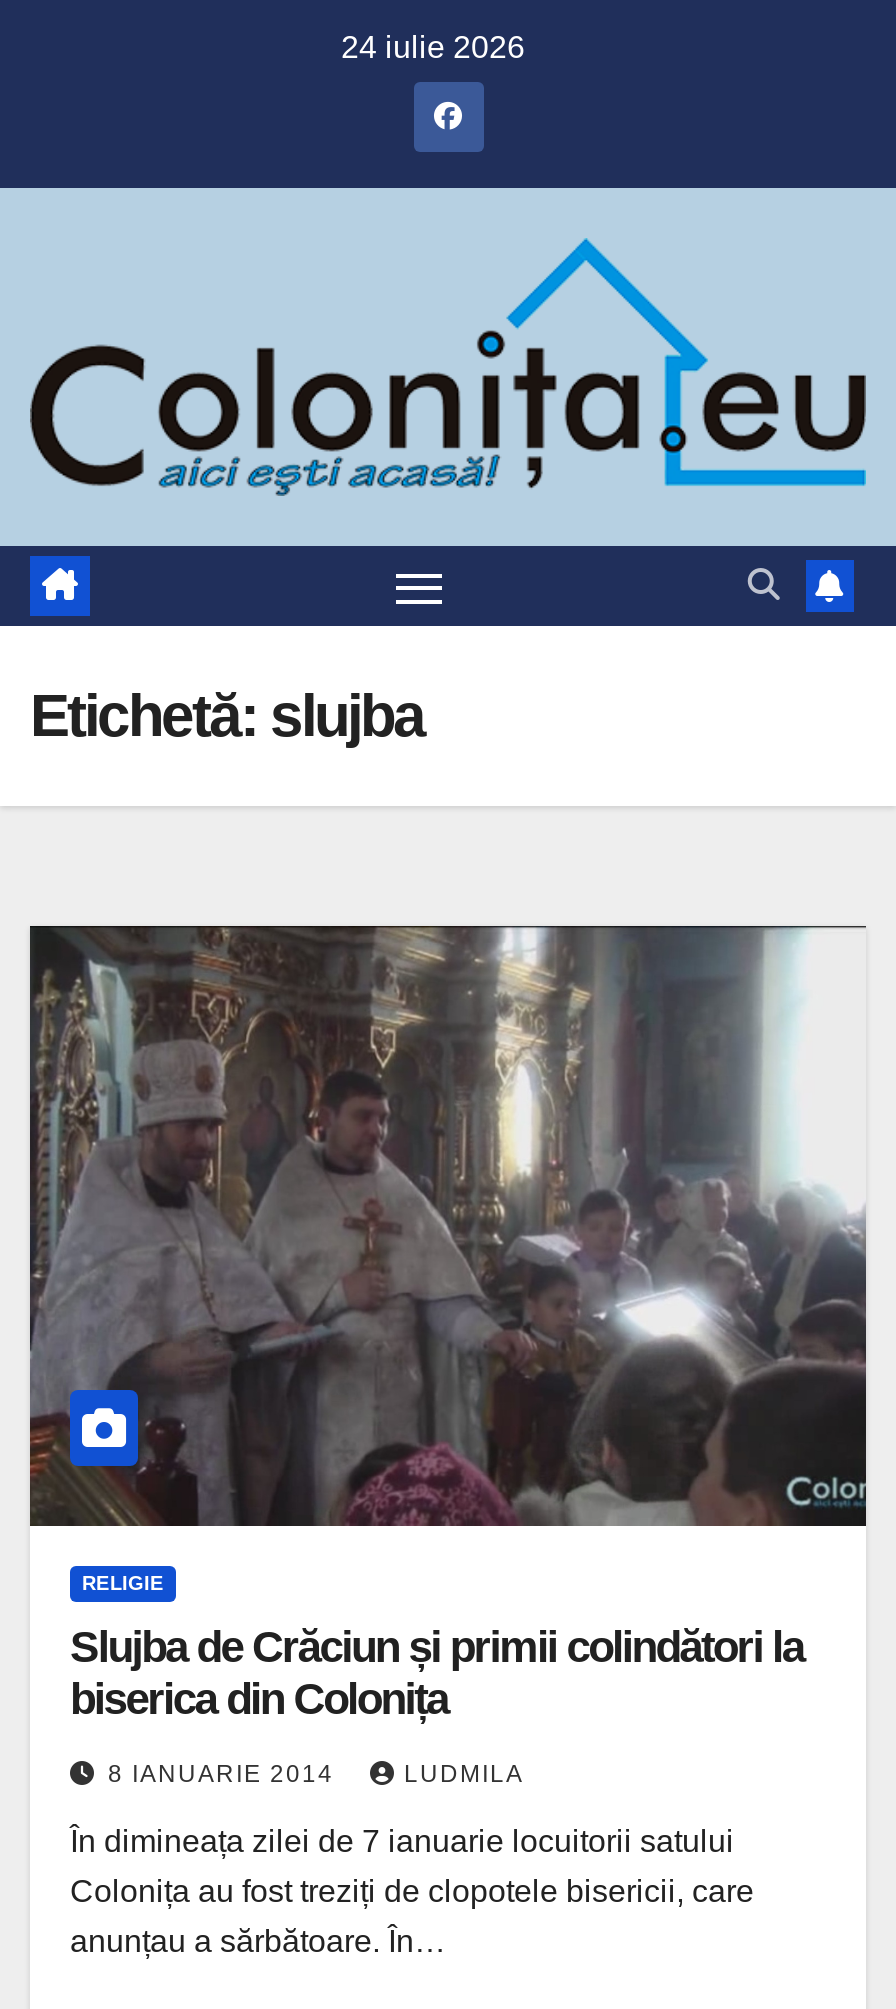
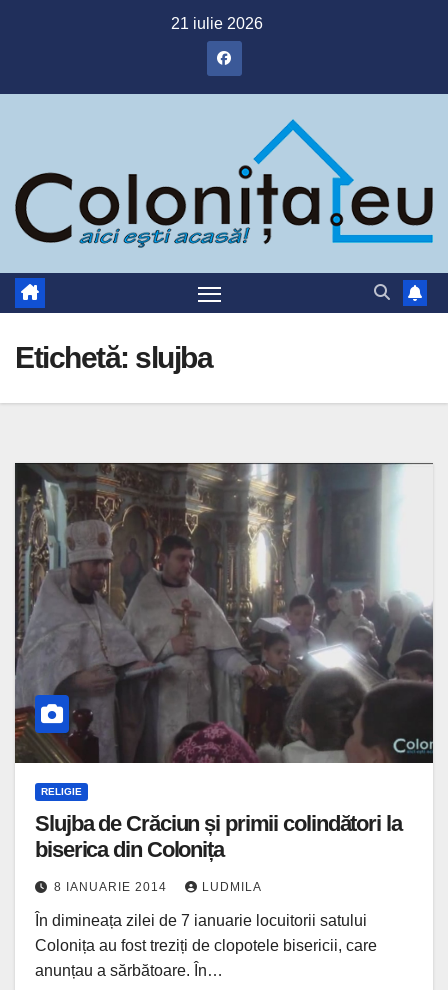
- 24 iulie 2026
+ 21 iulie 2026
